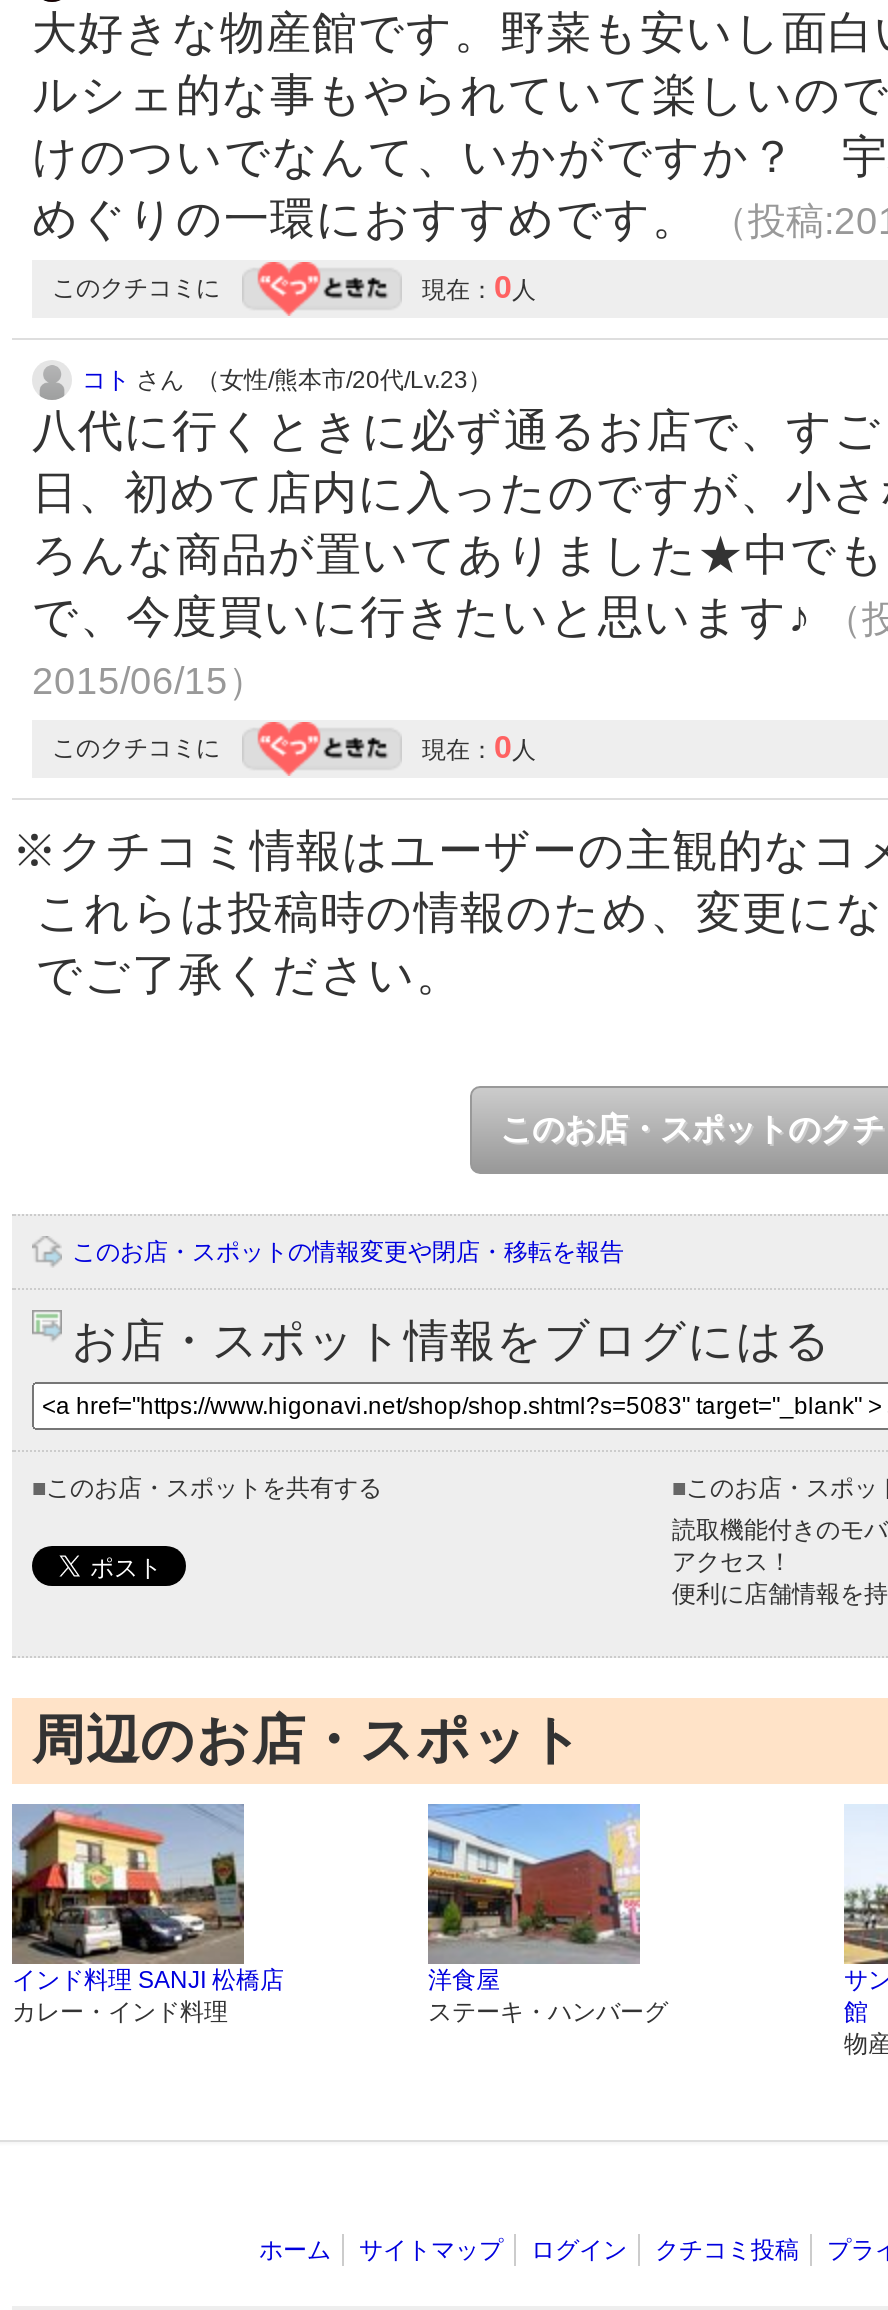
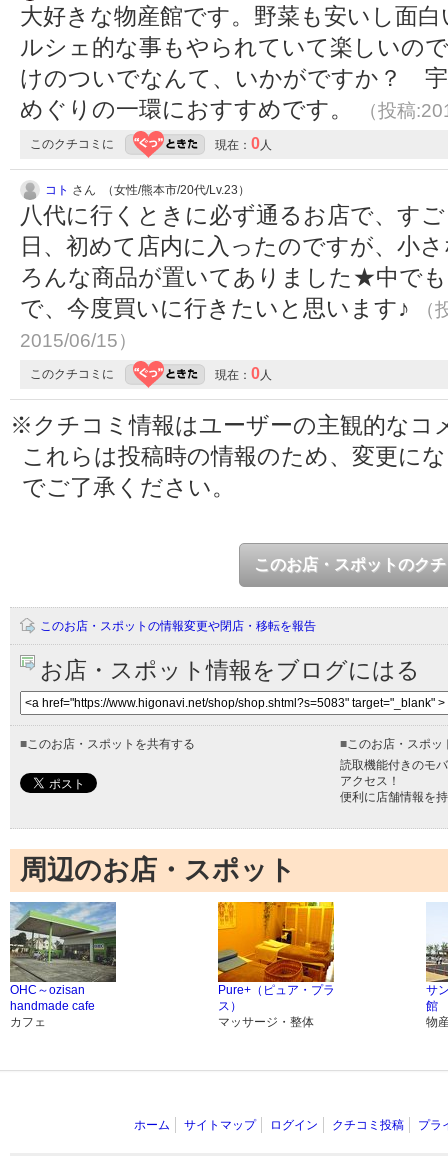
- [image]
- インド料理 SANJI 松橋店
- カレー・インド料理
+ [image]
+ OHC～ozisan
+ handmade cafe
+ カフェ

- [image]
- 洋食屋
- ステーキ・ハンバーグ
+ [image]
+ Pure+（ピュア・プラ
+ ス）
+ マッサージ・整体
